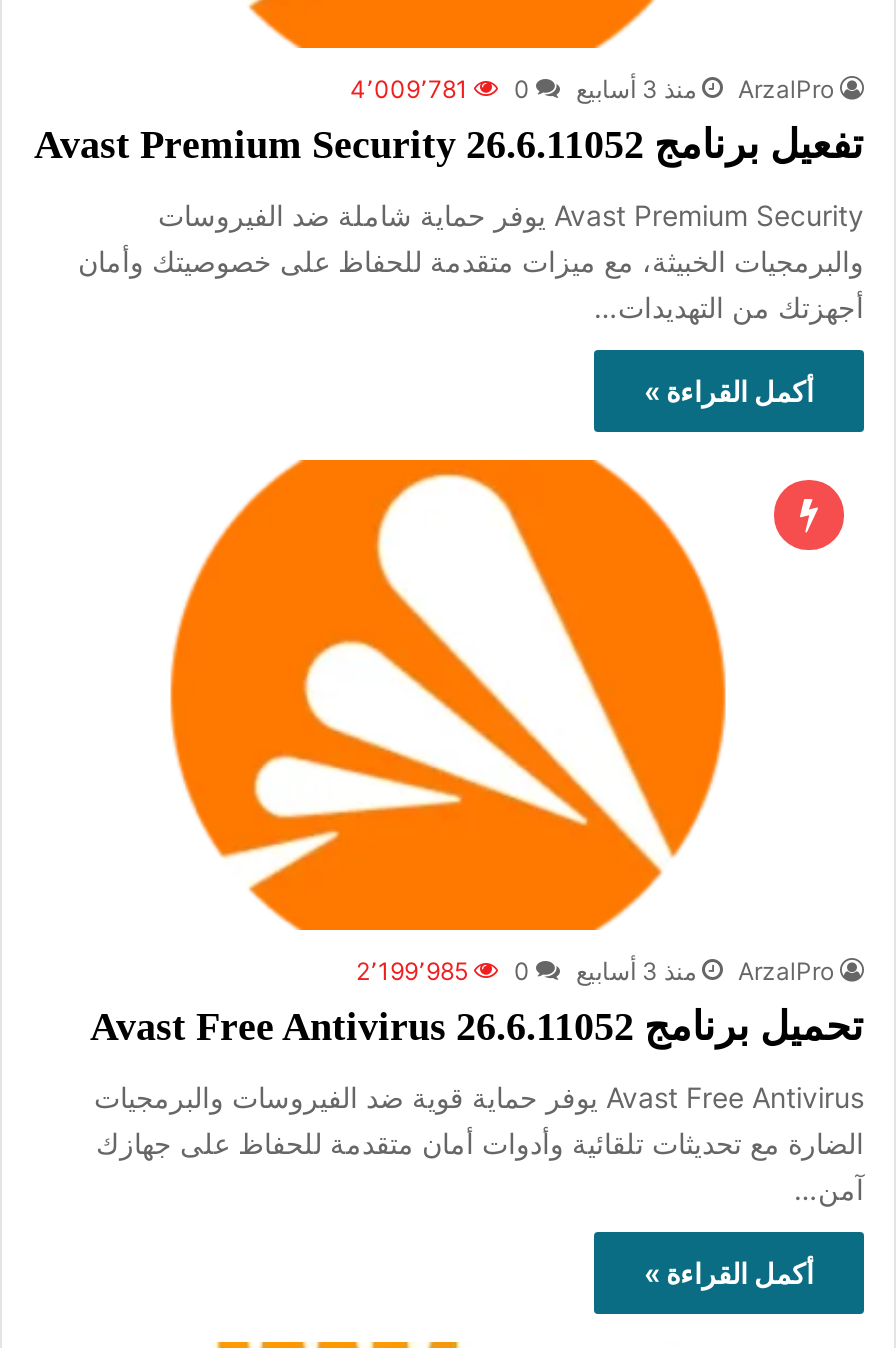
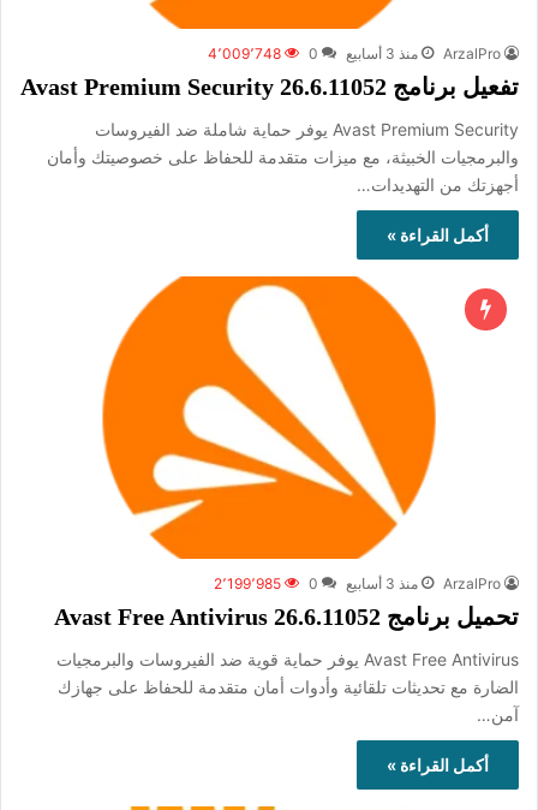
- 4٬009٬781 0
+ 4٬009٬748 0
